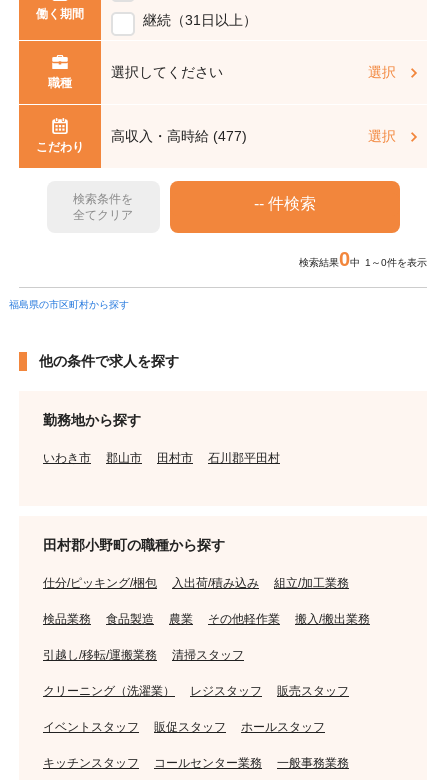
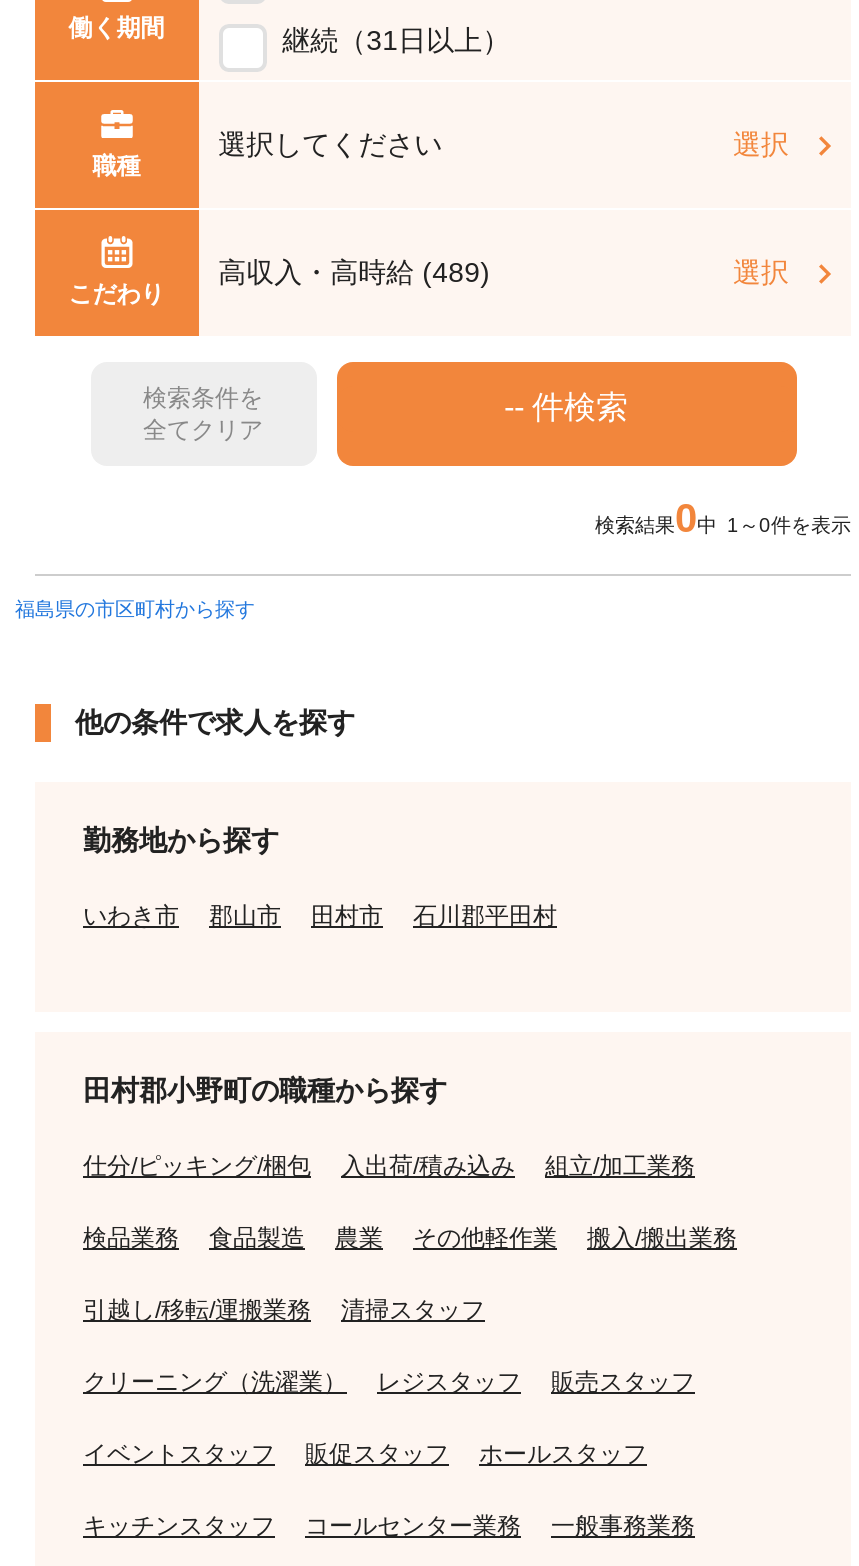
- 高収入・高時給 (477)
+ 高収入・高時給 (489)
